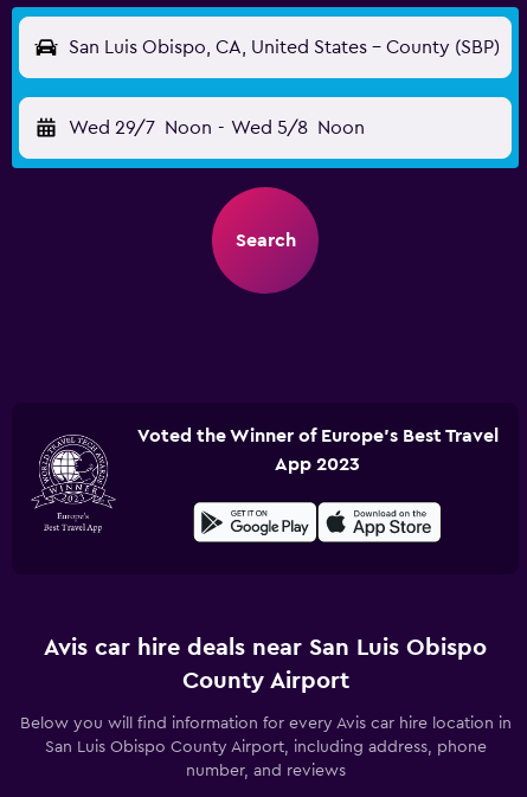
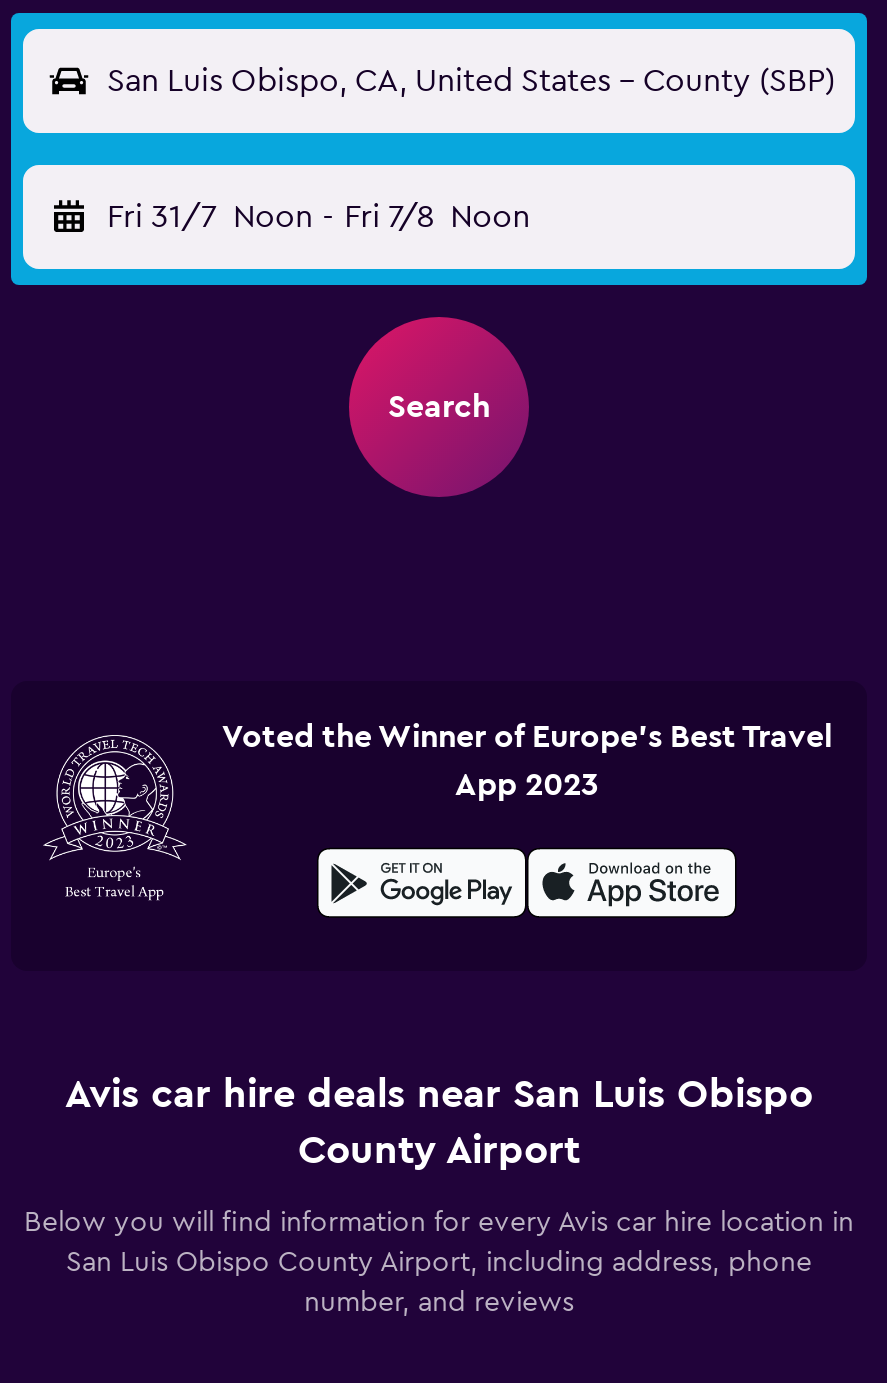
- Wed 29/7 Noon - Wed 5/8 Noon
+ Fri 31/7 Noon - Fri 7/8 Noon
